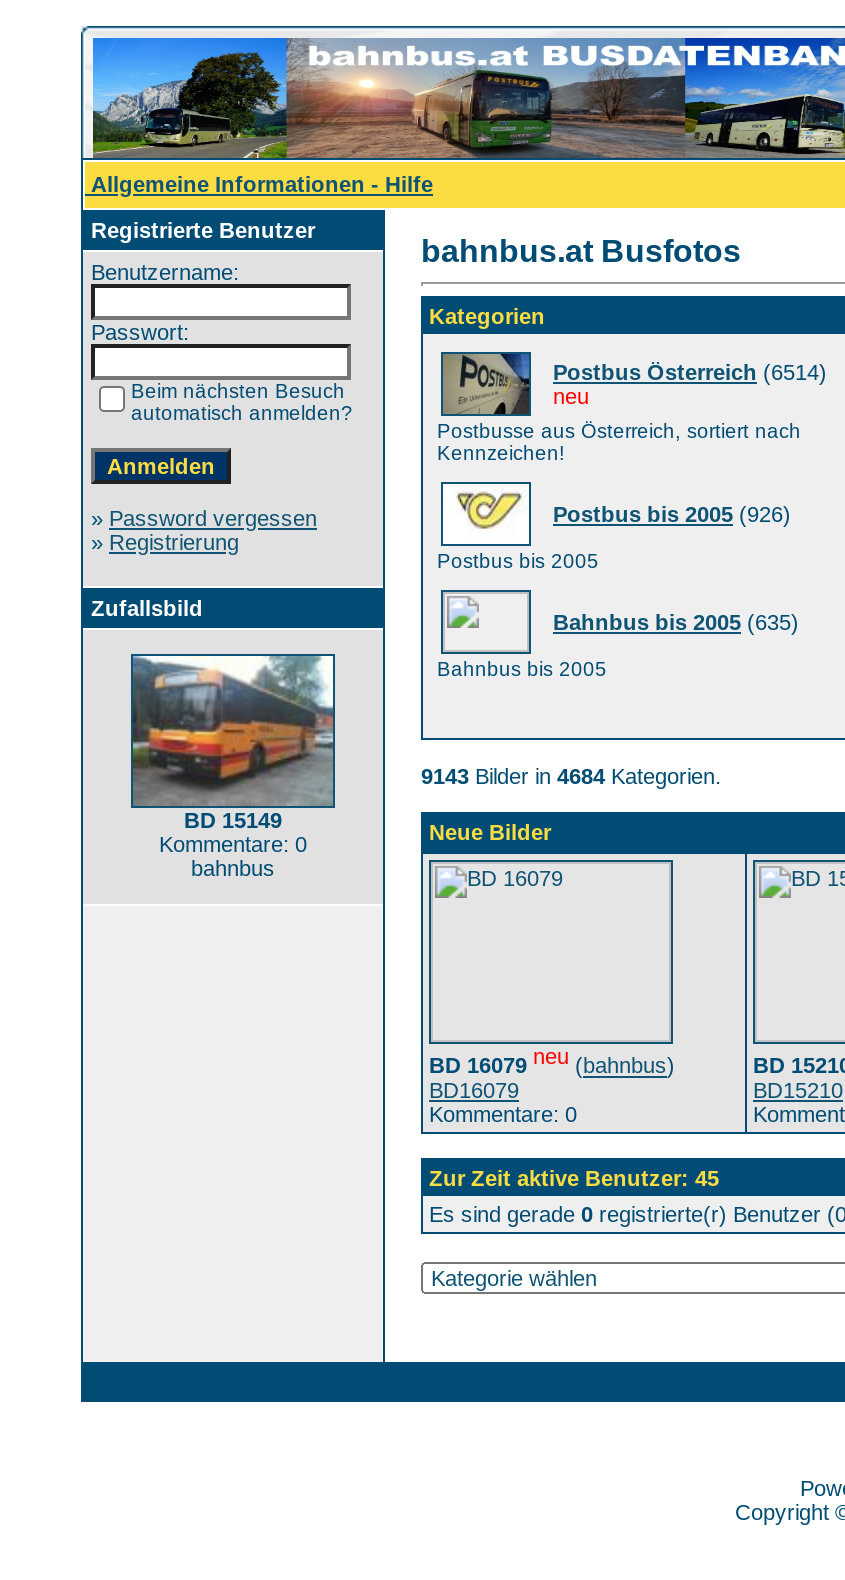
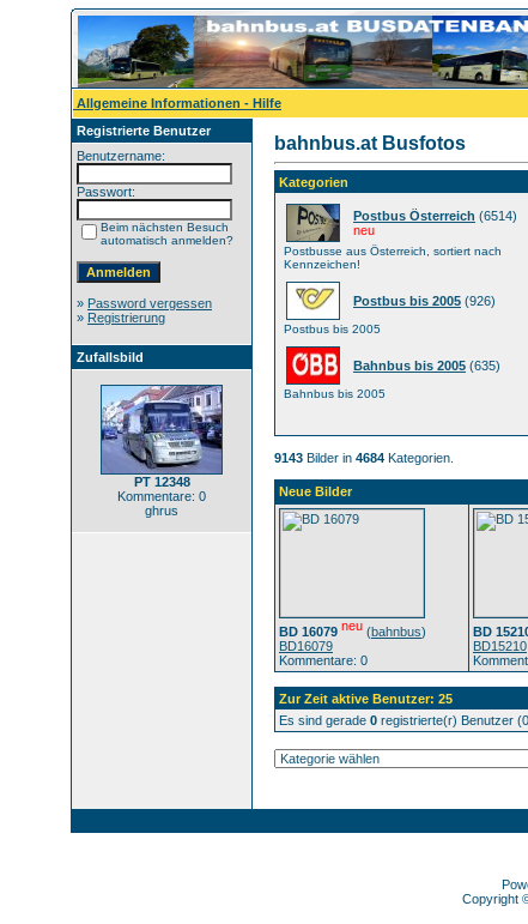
- [image]
+ [image]

- [image]
- BD 15149
+ [image]
+ PT 12348

- bahnbus
+ ghrus

- Zur Zeit aktive Benutzer: 45
+ Zur Zeit aktive Benutzer: 25
